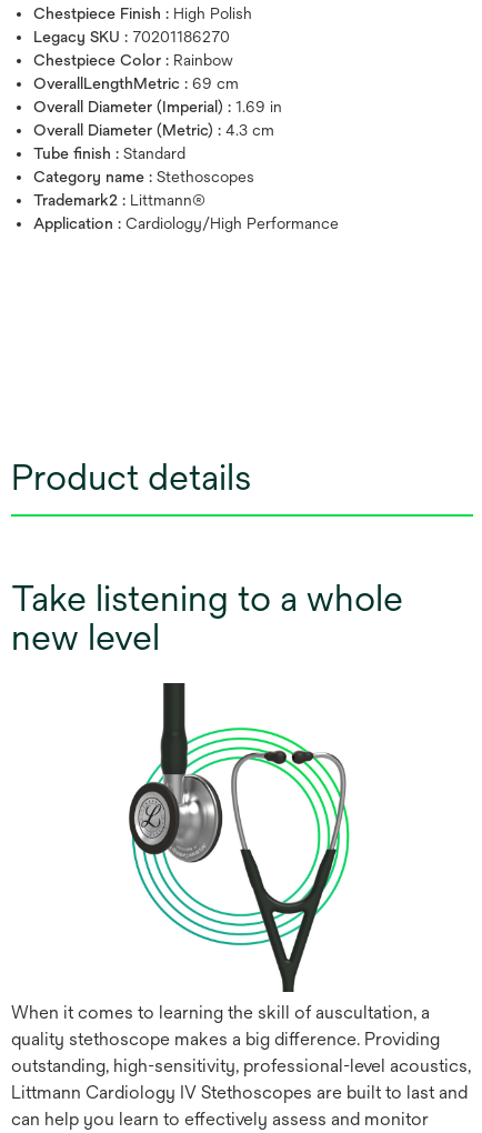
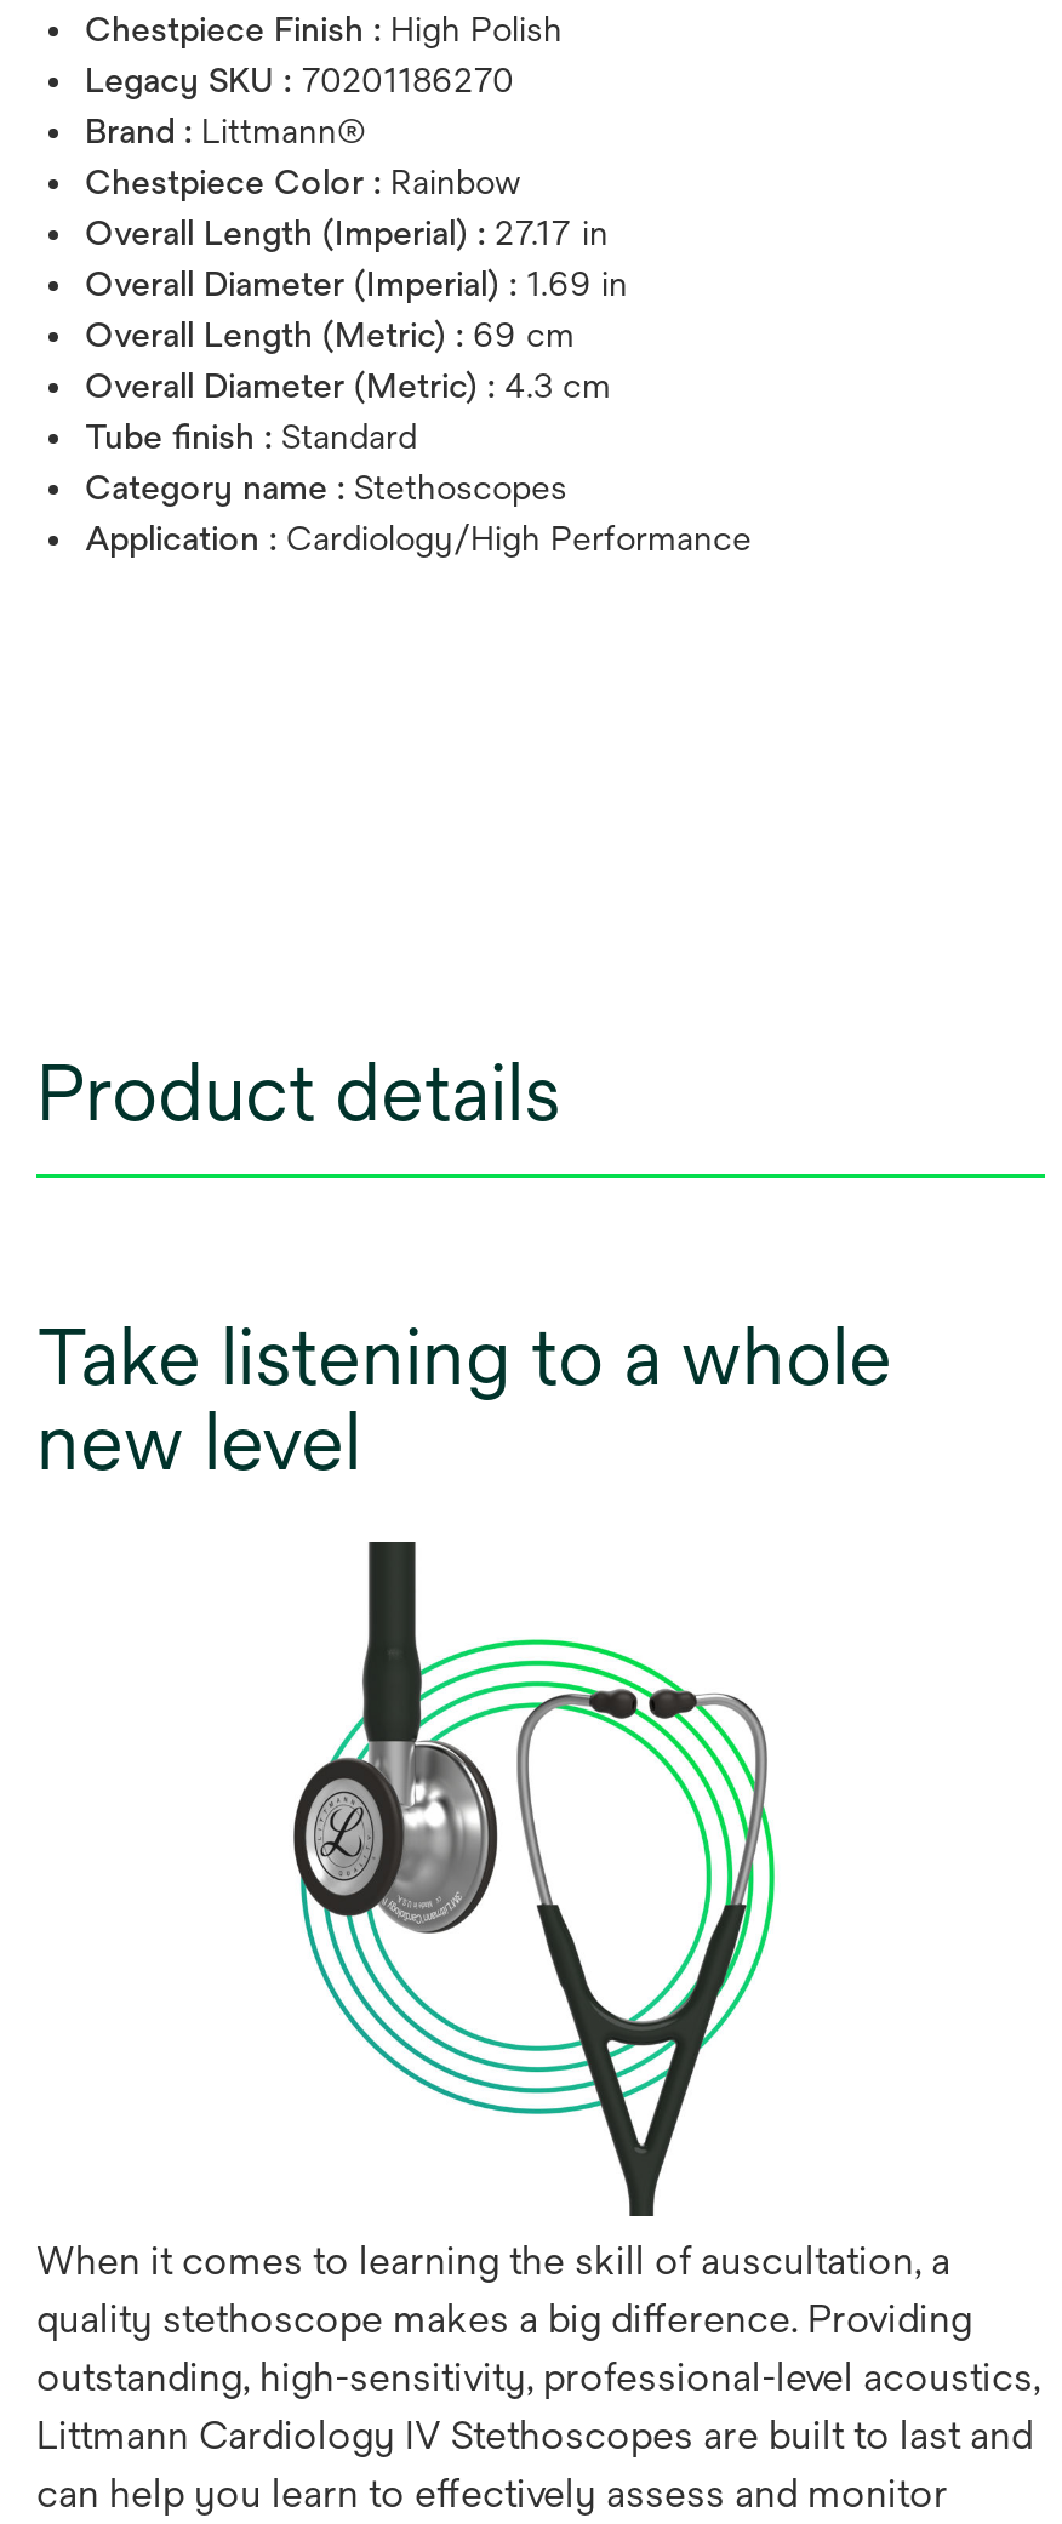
+ Brand : Littmann®

- OverallLengthMetric : 69 cm
+ Overall Length (Imperial) : 27.17 in

+ Overall Length (Metric) : 69 cm

moved down: Overall Diameter (Metric) : 4.3 cm | Tube finish : Standard | Category name : Stethoscopes

- Trademark2 : Littmann®
